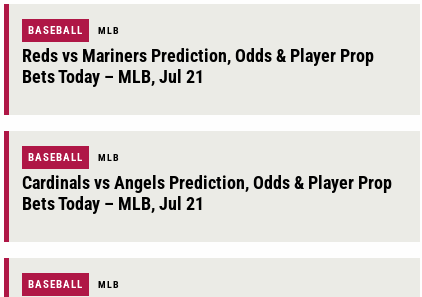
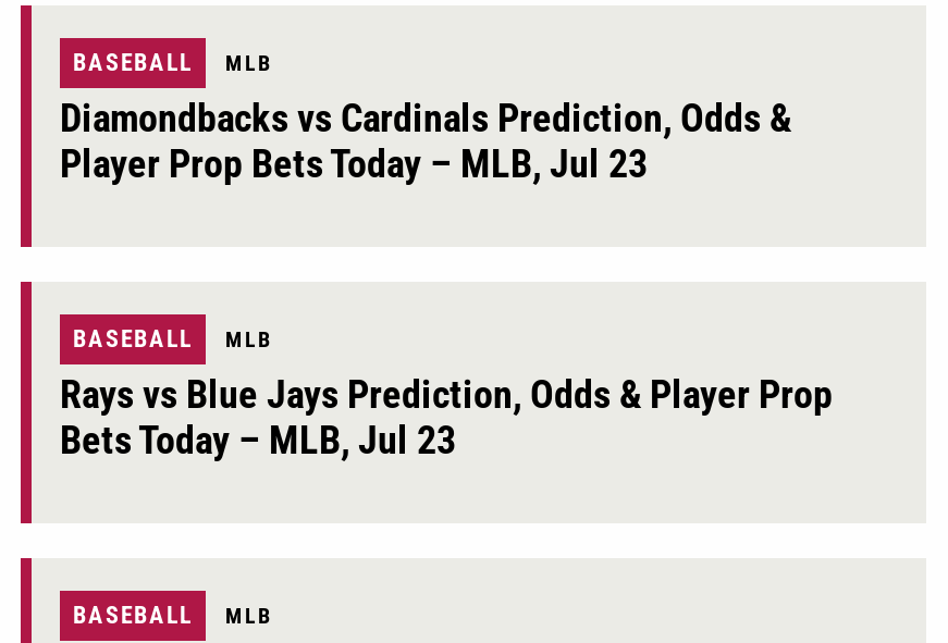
- Reds vs Mariners Prediction, Odds & Player Prop
- Bets Today – MLB, Jul 21
+ Diamondbacks vs Cardinals Prediction, Odds &
+ Player Prop Bets Today – MLB, Jul 23

- Cardinals vs Angels Prediction, Odds & Player Prop
- Bets Today – MLB, Jul 21
+ Rays vs Blue Jays Prediction, Odds & Player Prop
+ Bets Today – MLB, Jul 23
